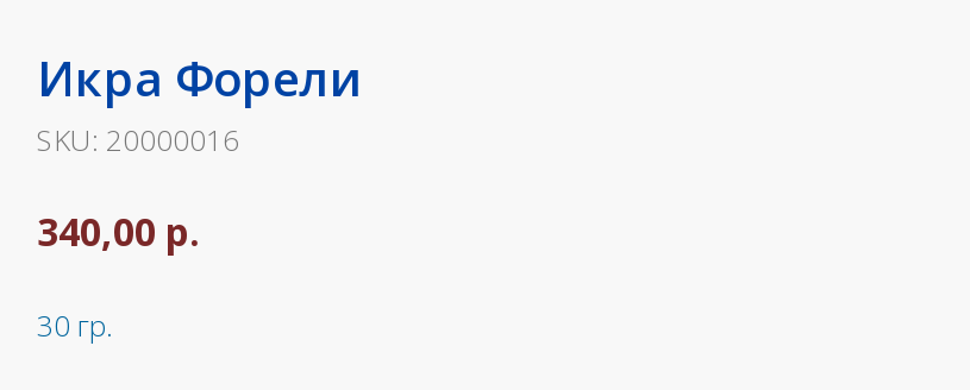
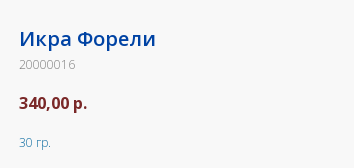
- SKU: 20000016
+ 20000016
